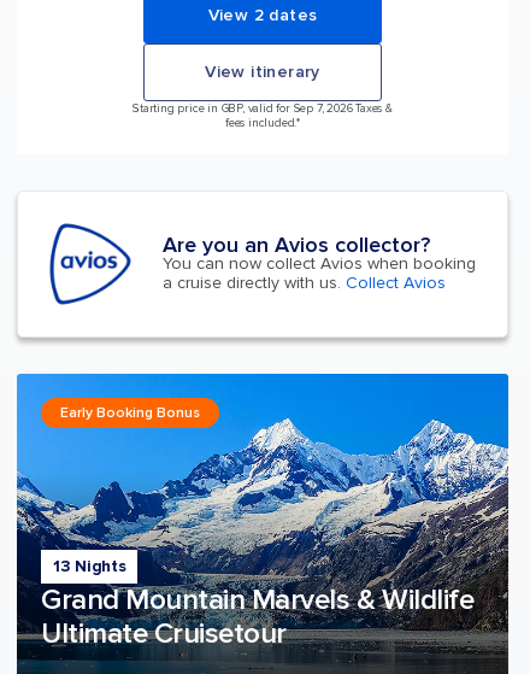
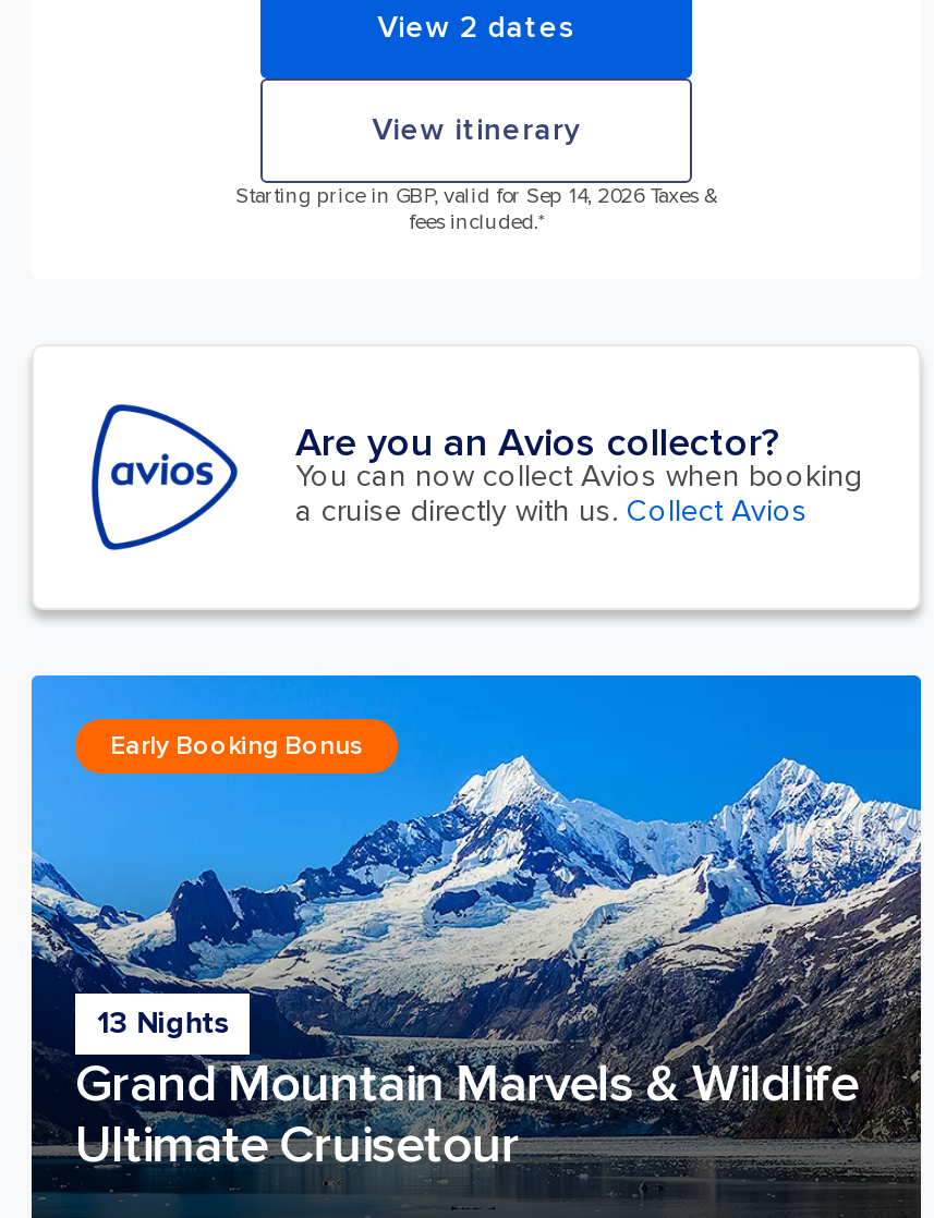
- Starting price in GBP, valid for Sep 7, 2026 Taxes &
+ Starting price in GBP, valid for Sep 14, 2026 Taxes &
